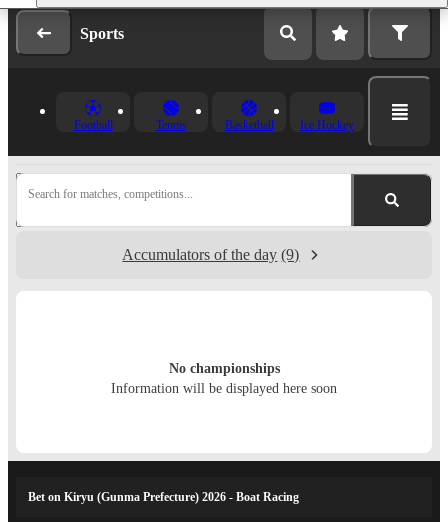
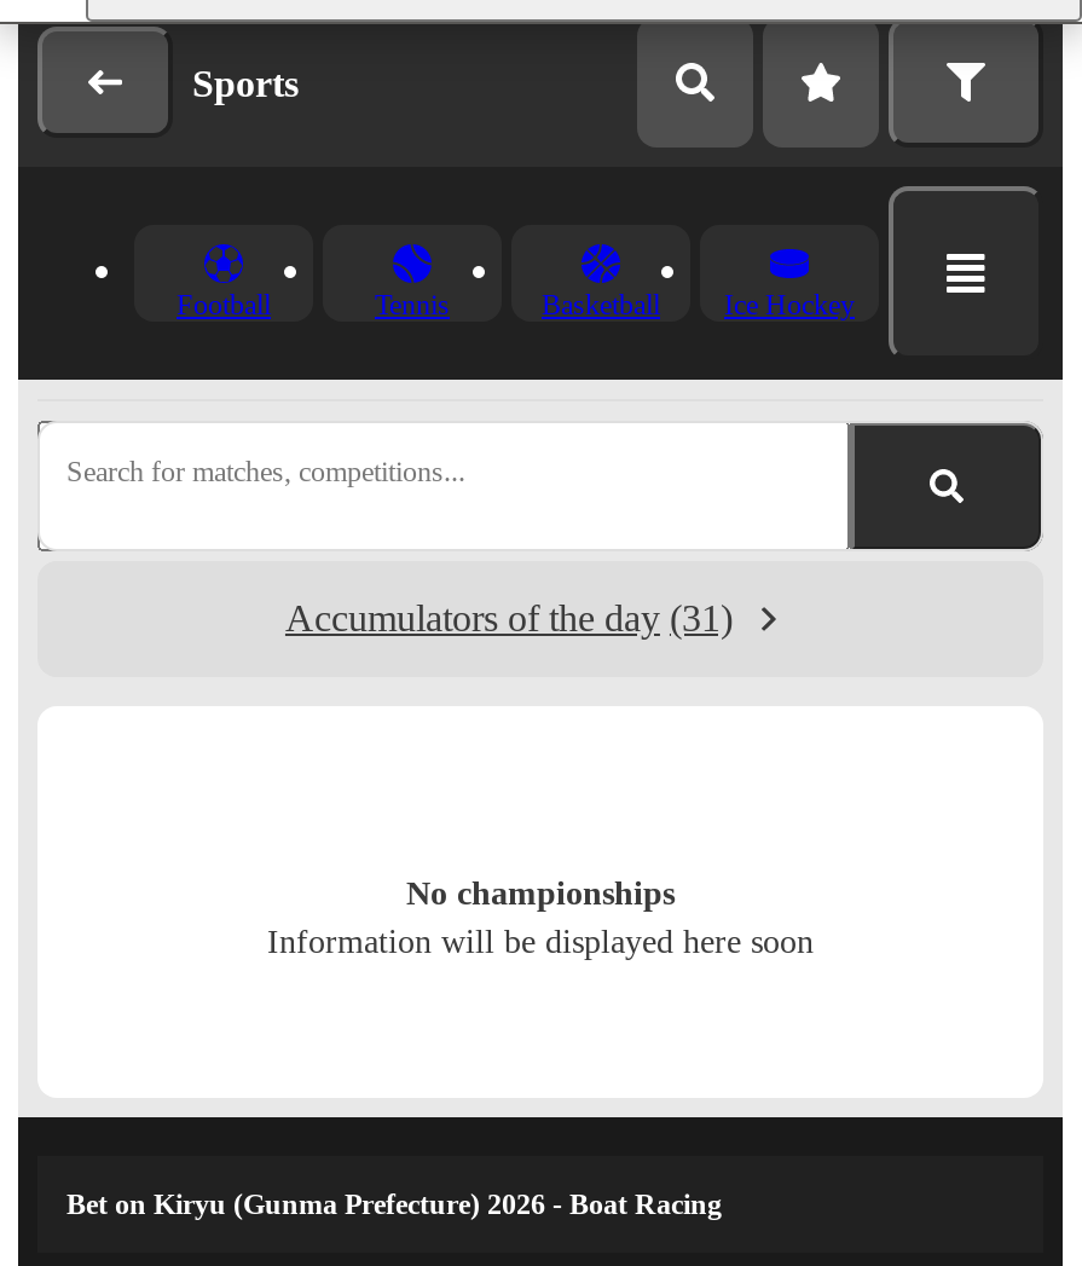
- Accumulators of the day (9)
+ Accumulators of the day (31)
